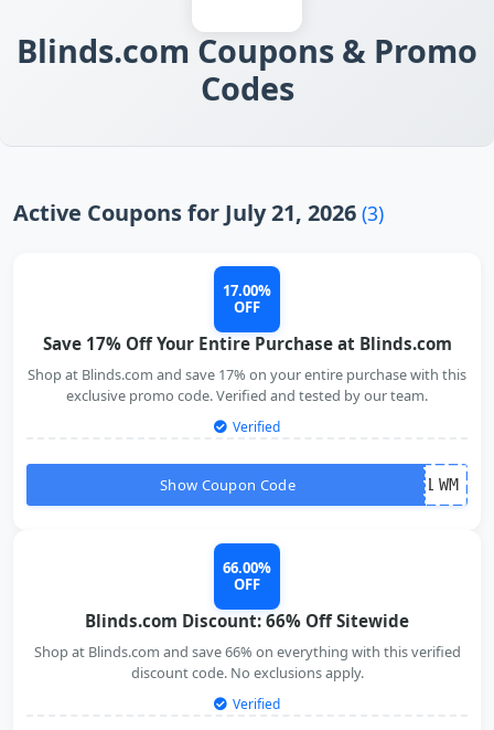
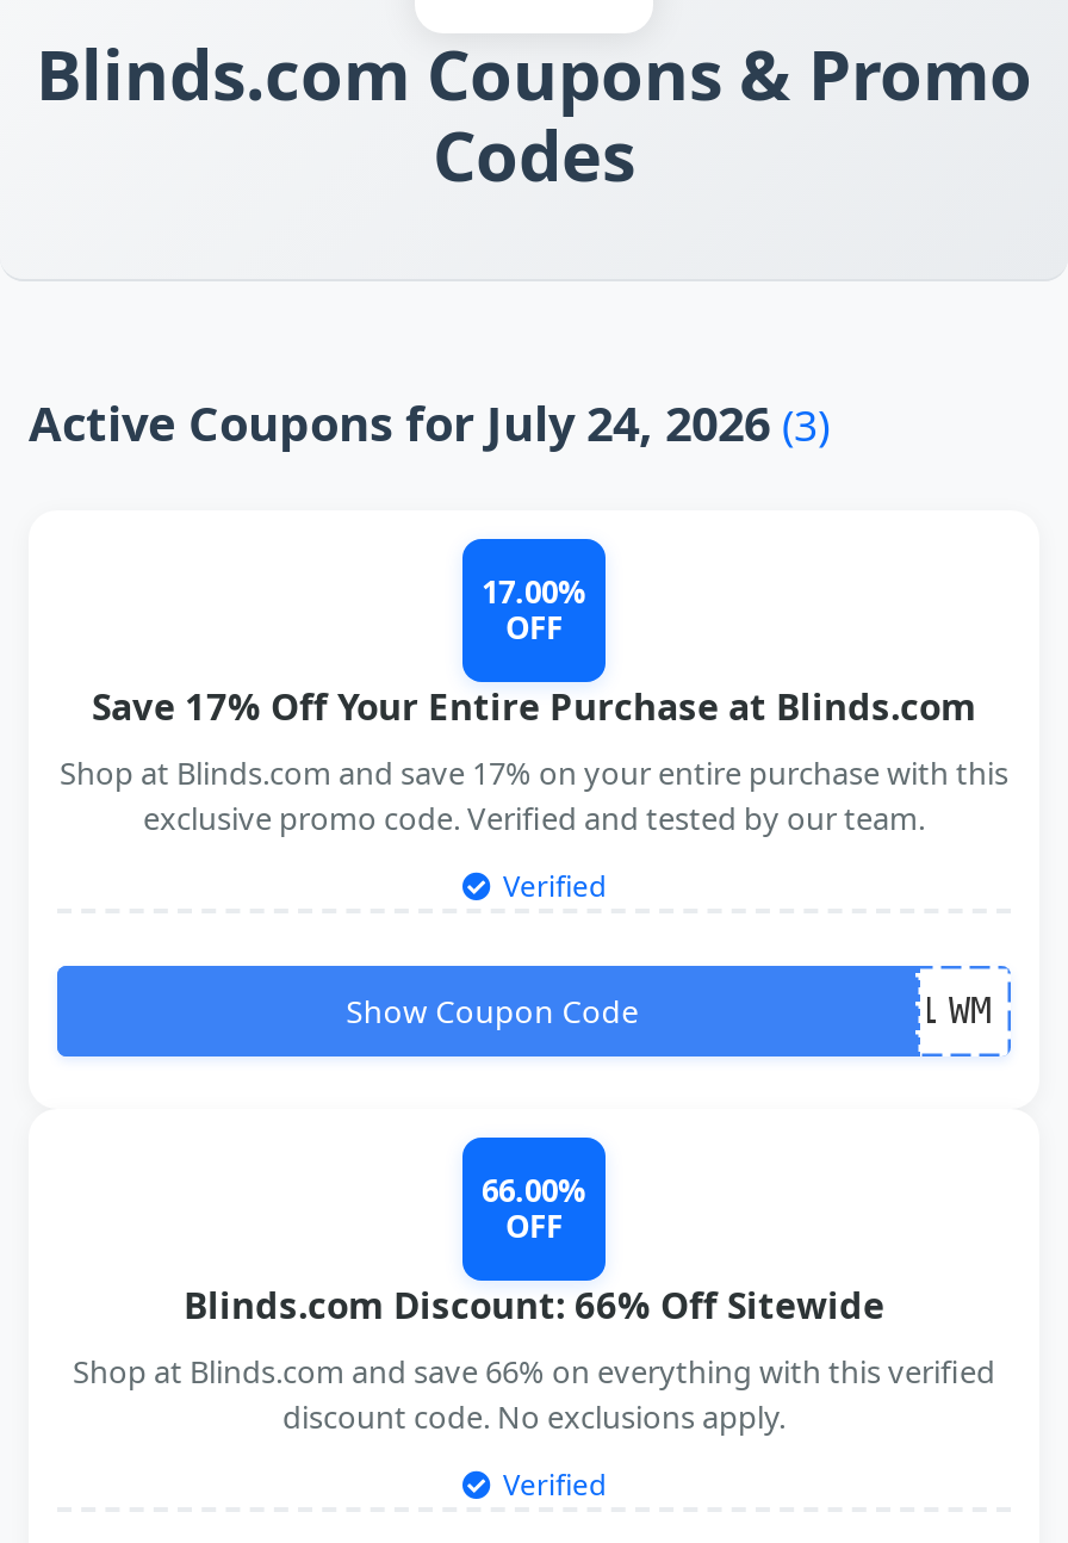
- Active Coupons for July 21, 2026 (3)
+ Active Coupons for July 24, 2026 (3)
